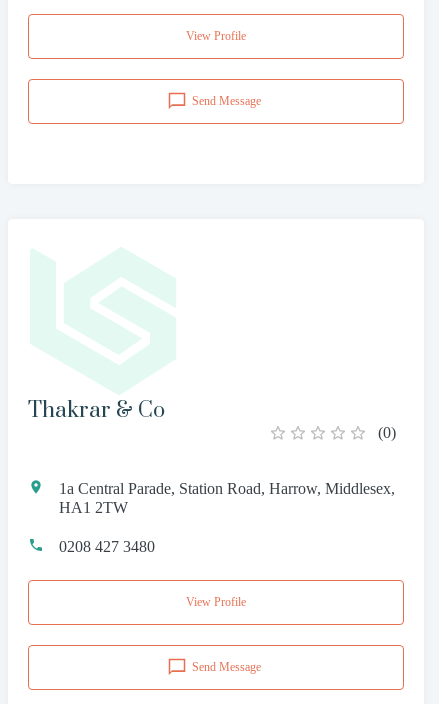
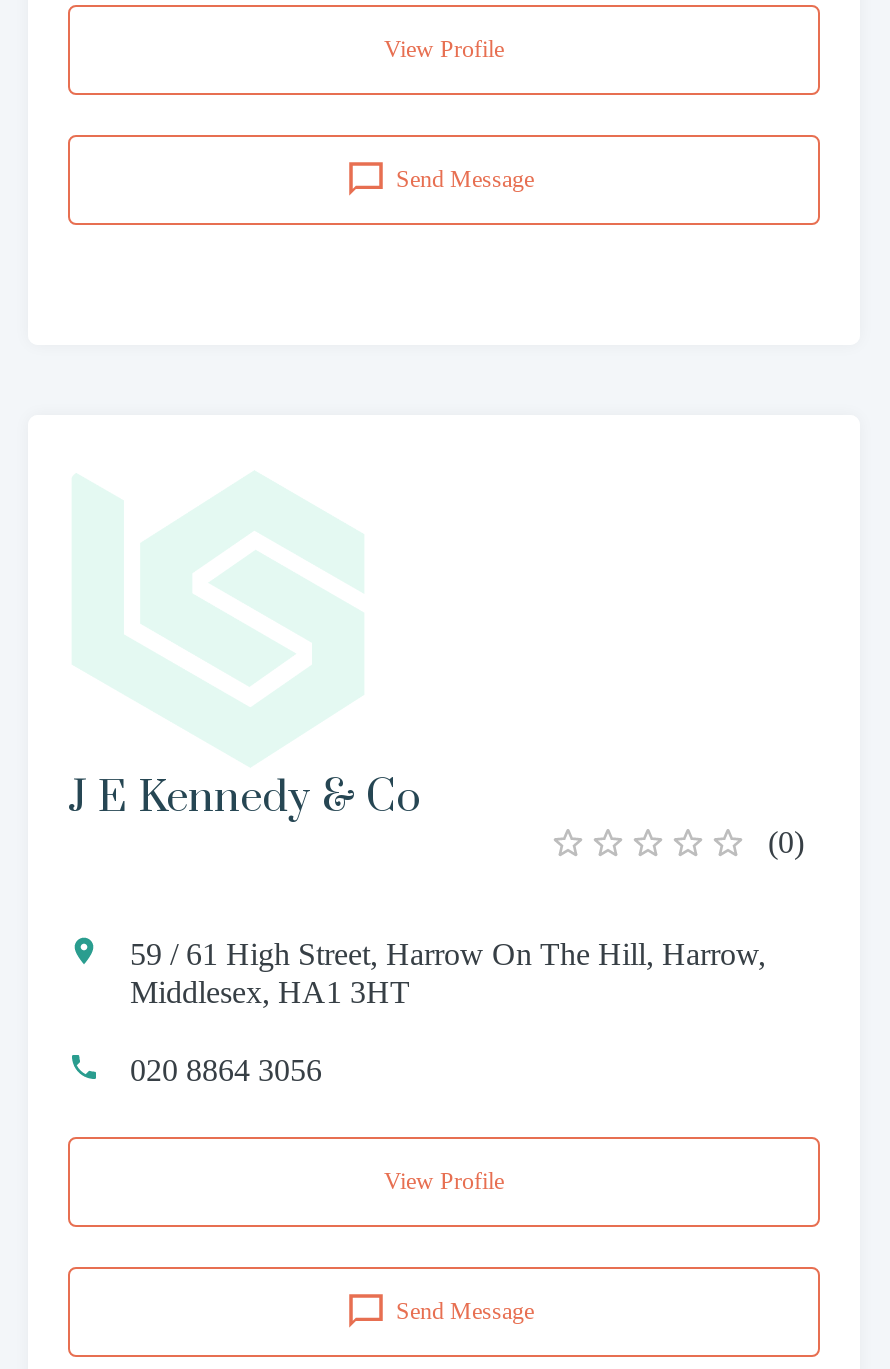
- Thakrar & Co
+ J E Kennedy & Co

- 1a Central Parade, Station Road, Harrow, Middlesex,
- HA1 2TW
+ 59 / 61 High Street, Harrow On The Hill, Harrow,
+ Middlesex, HA1 3HT

- 0208 427 3480
+ 020 8864 3056
